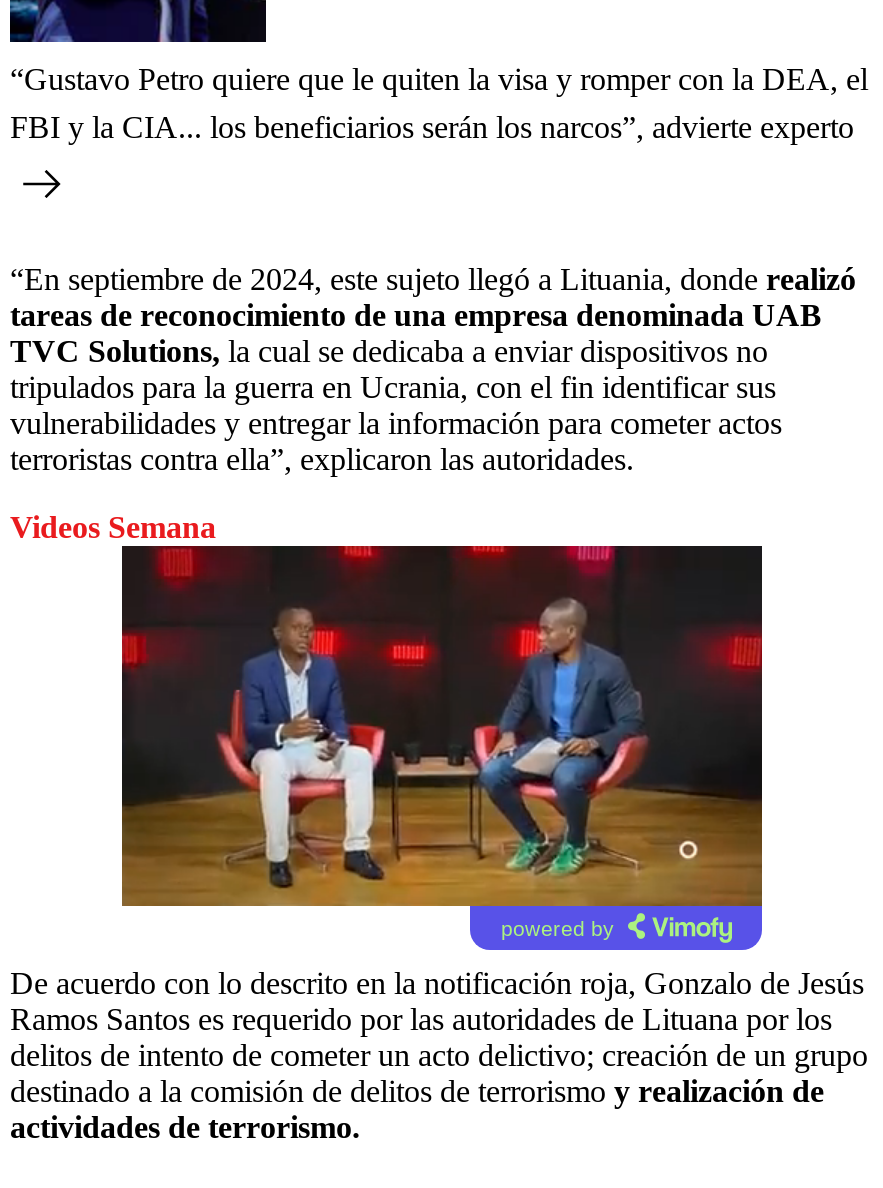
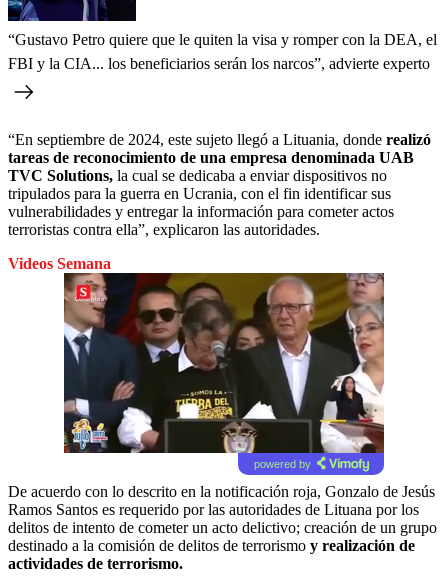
- [image]
+ [image]
